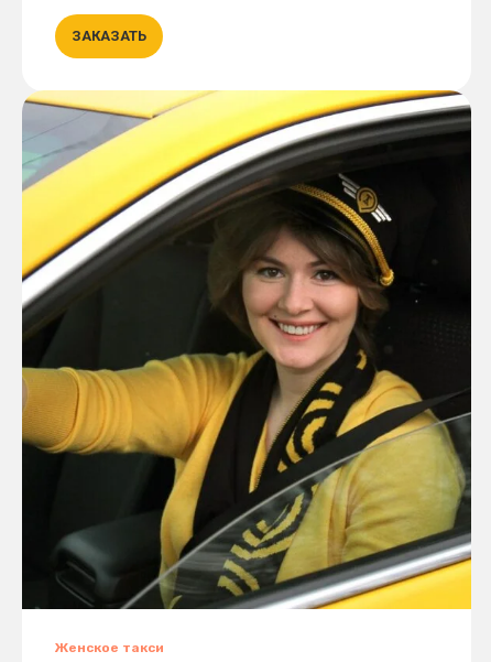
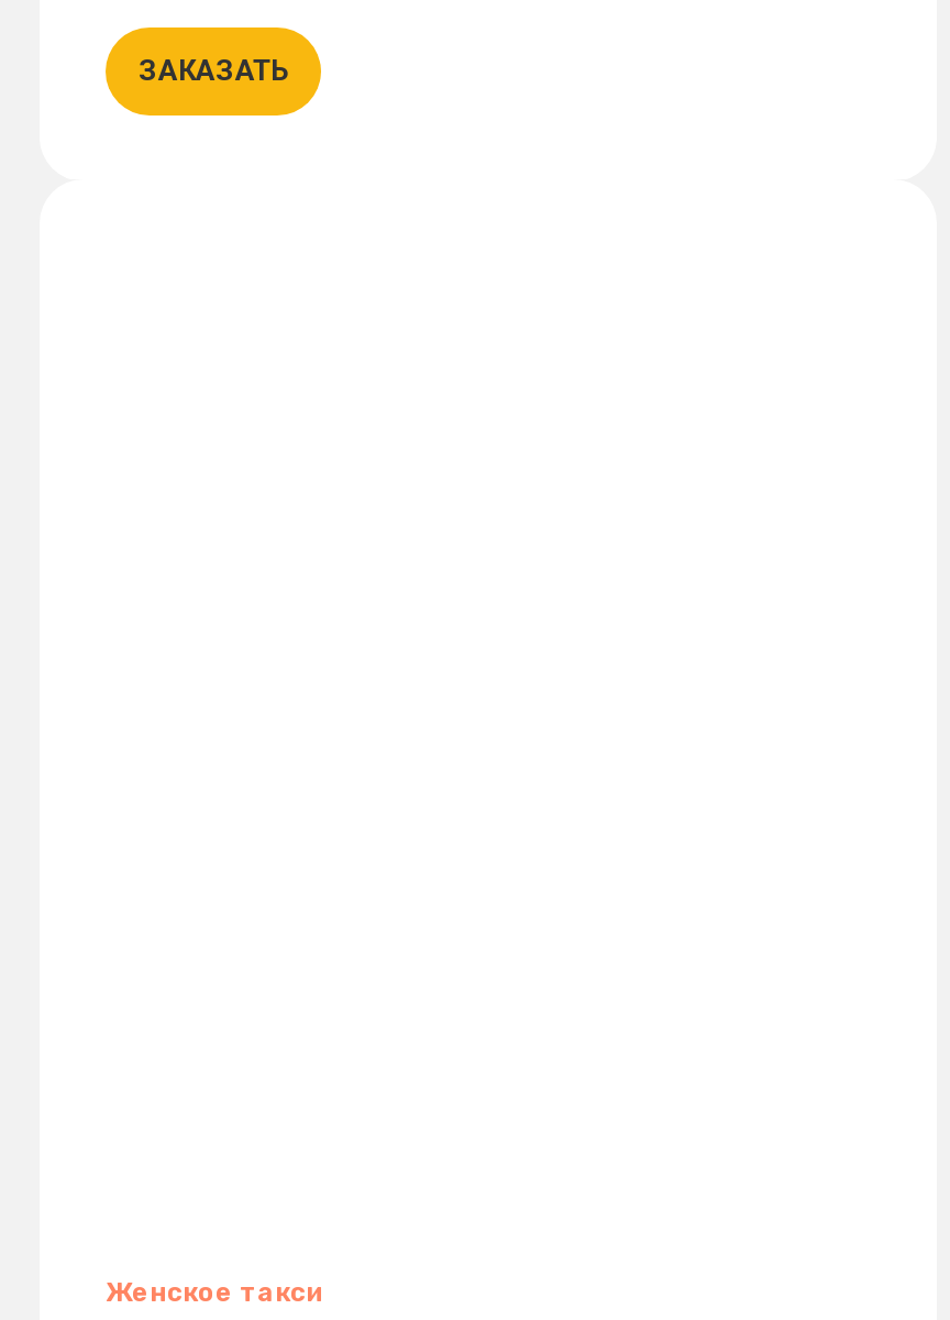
- [image]
